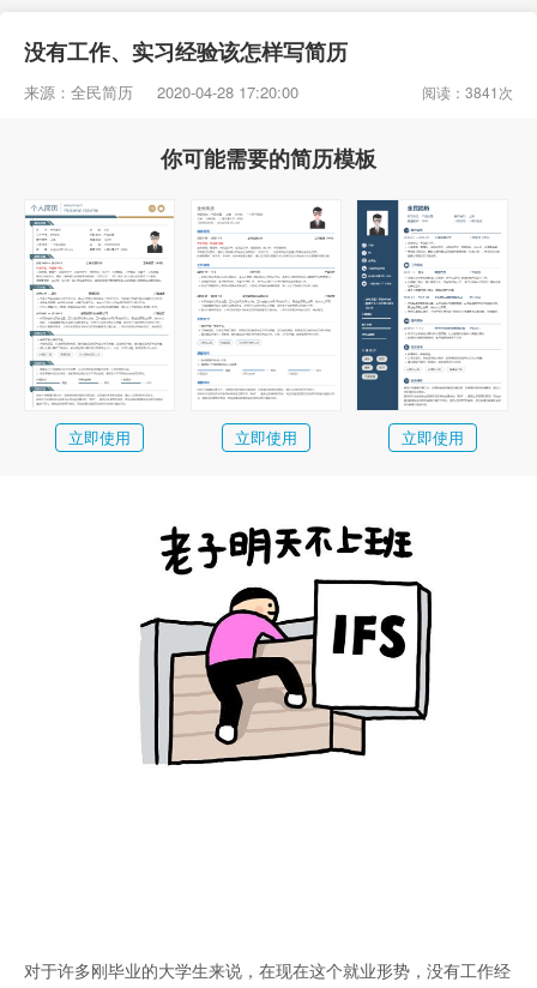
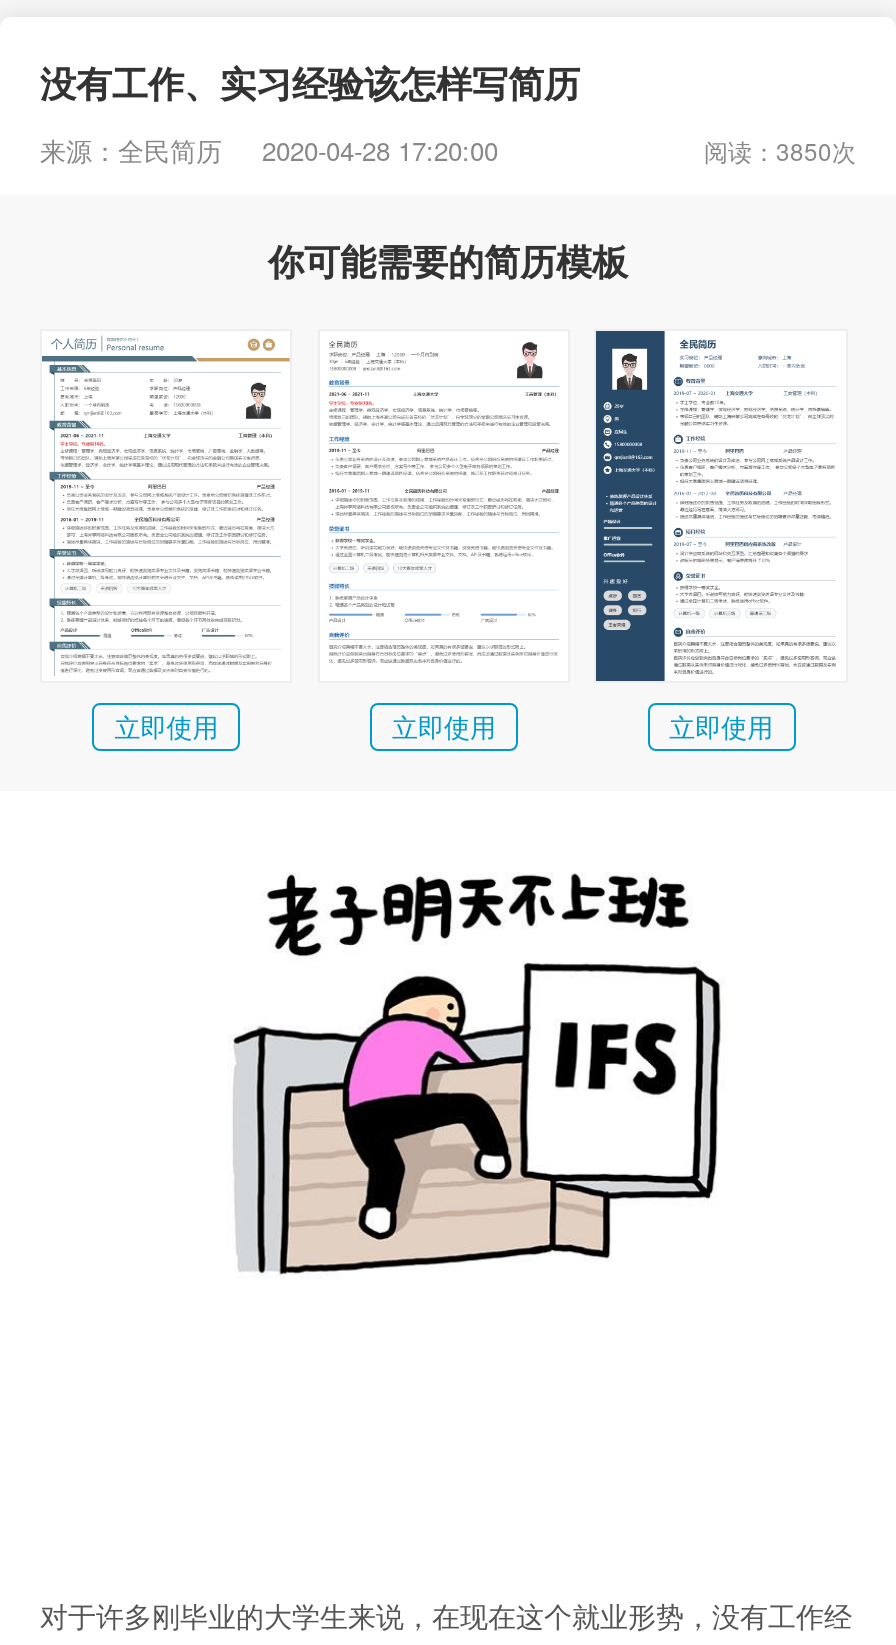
- 阅读：3841次
+ 阅读：3850次
